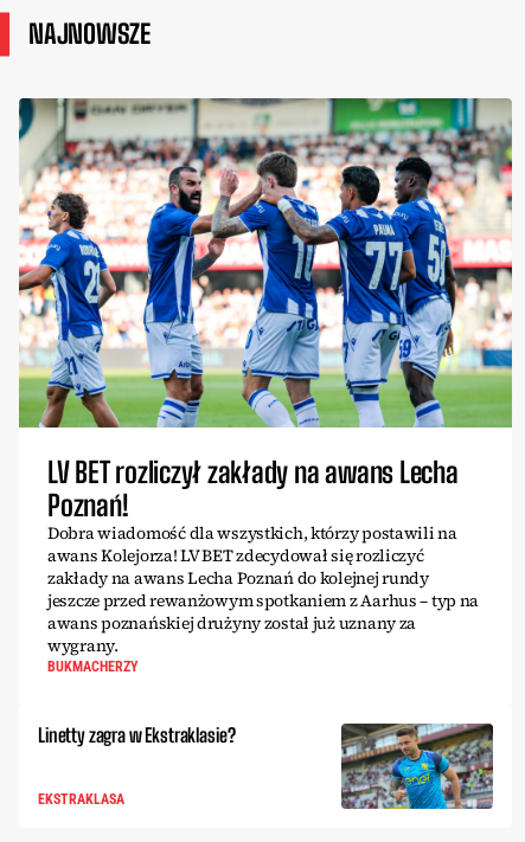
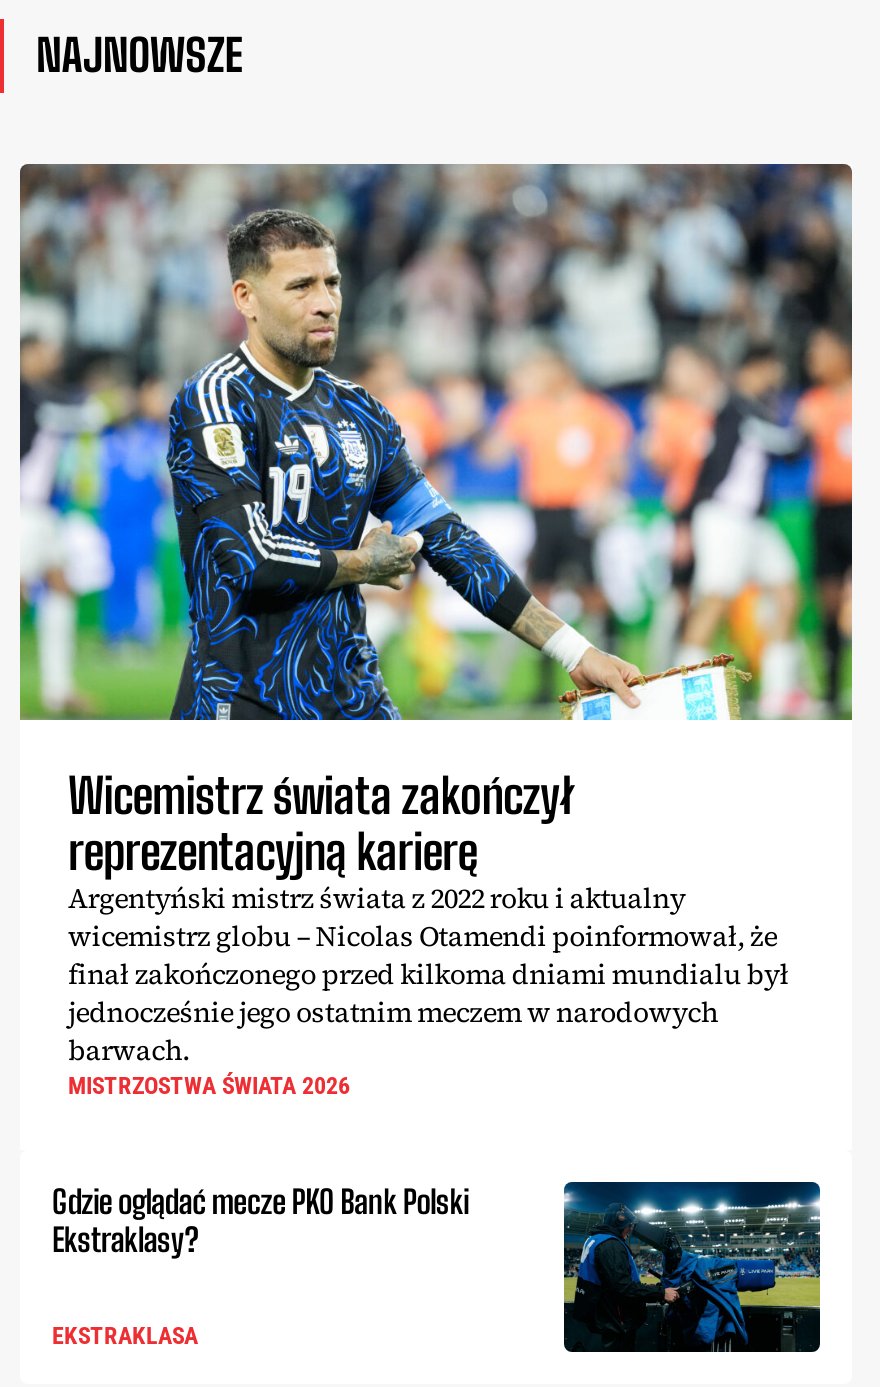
- [image]
- LV BET rozliczył zakłady na awans Lecha
- Poznań!
- Dobra wiadomość dla wszystkich, którzy postawili na
- awans Kolejorza! LV BET zdecydował się rozliczyć
- zakłady na awans Lecha Poznań do kolejnej rundy
- jeszcze przed rewanżowym spotkaniem z Aarhus – typ na
- awans poznańskiej drużyny został już uznany za
- wygrany.
- BUKMACHERZY
+ [image]
+ Wicemistrz świata zakończył
+ reprezentacyjną karierę
+ Argentyński mistrz świata z 2022 roku i aktualny
+ wicemistrz globu – Nicolas Otamendi poinformował, że
+ finał zakończonego przed kilkoma dniami mundialu był
+ jednocześnie jego ostatnim meczem w narodowych
+ barwach.
+ MISTRZOSTWA ŚWIATA 2026

- [image]
+ [image]

- Linetty zagra w Ekstraklasie?
+ Gdzie oglądać mecze PKO Bank Polski
+ Ekstraklasy?
